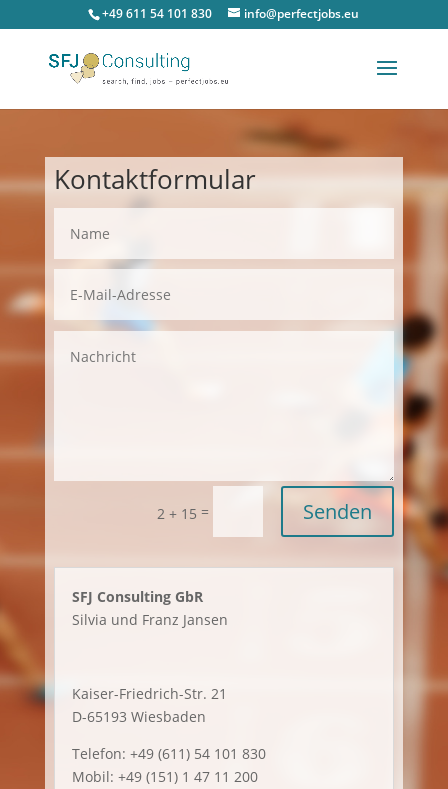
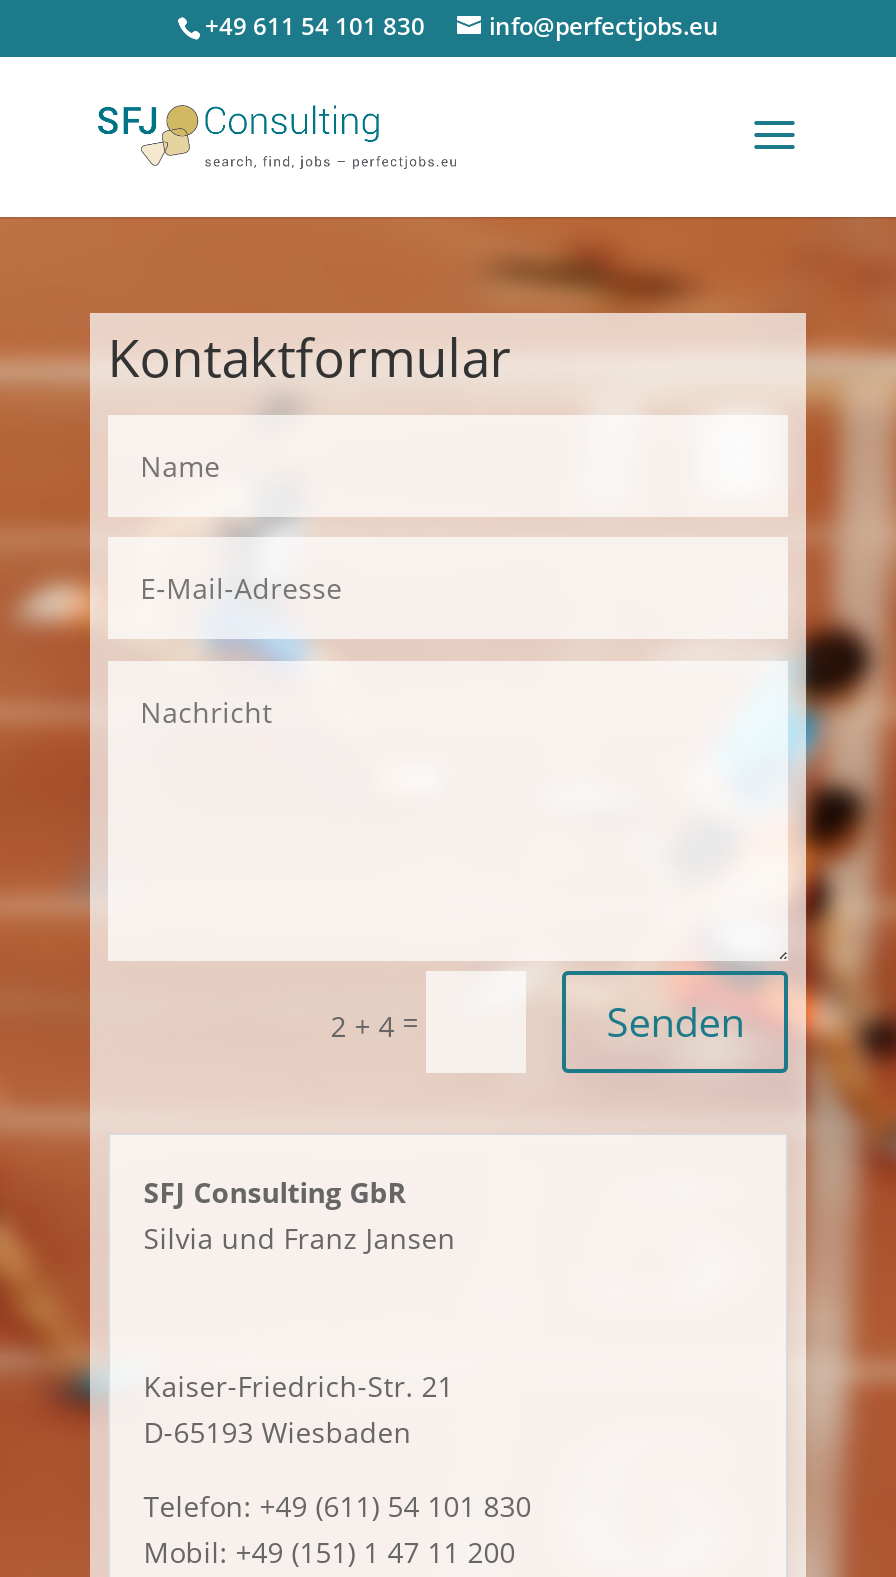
- 2 + 15 =
+ 2 + 4 =
